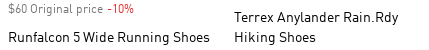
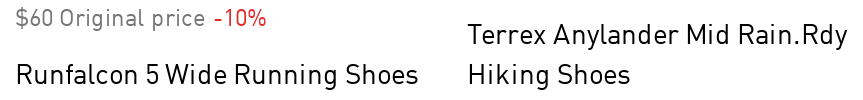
- Terrex Anylander Rain.Rdy
+ Terrex Anylander Mid Rain.Rdy
